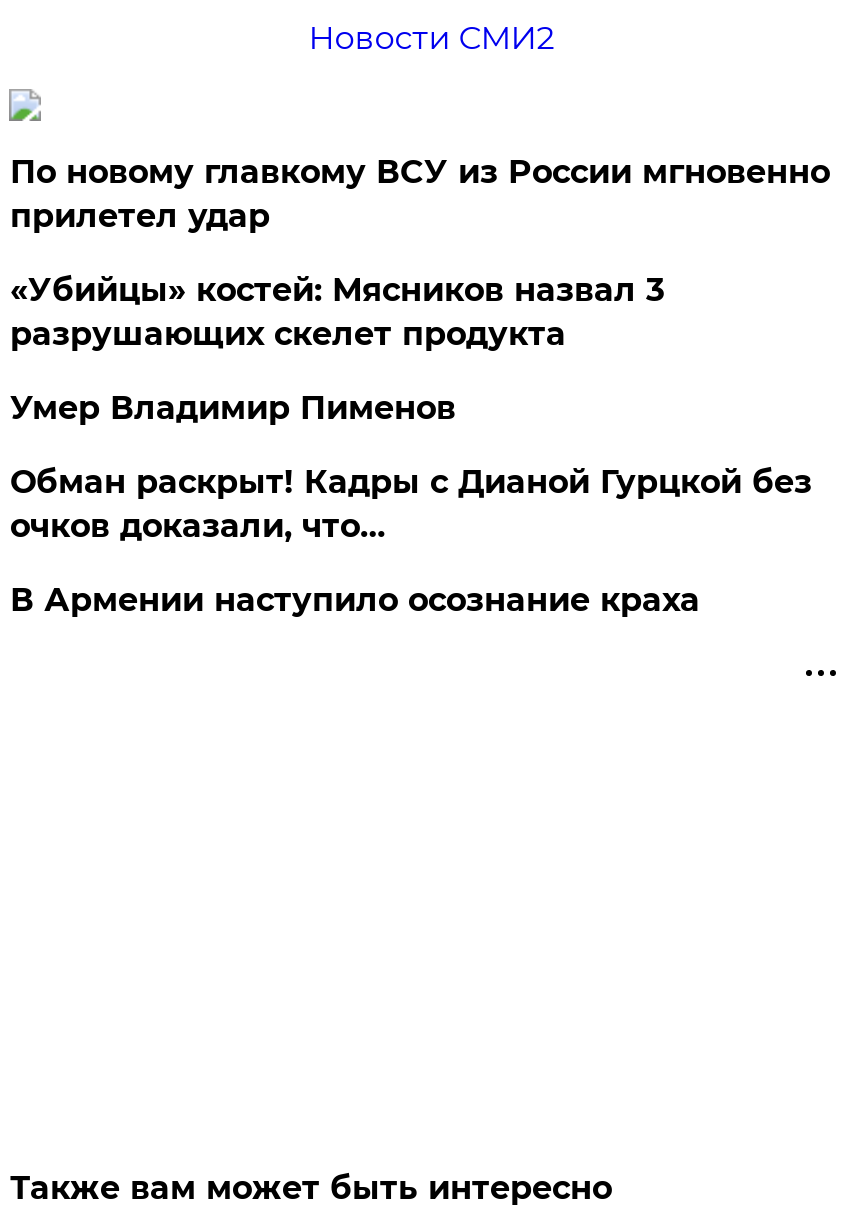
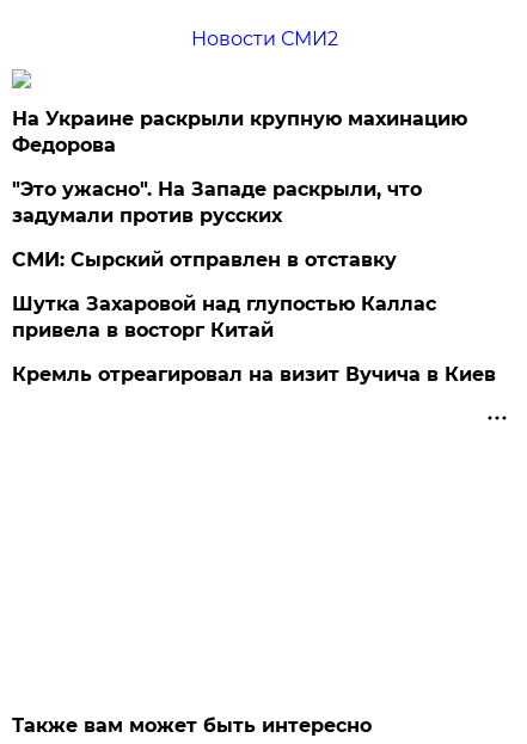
- По новому главкому ВСУ из России мгновенно
- прилетел удар
+ На Украине раскрыли крупную махинацию
+ Федорова

- «Убийцы» костей: Мясников назвал 3
- разрушающих скелет продукта
+ "Это ужасно". На Западе раскрыли, что
+ задумали против русских

- Умер Владимир Пименов
+ СМИ: Сырский отправлен в отставку

- Обман раскрыт! Кадры с Дианой Гурцкой без
- очков доказали, что…
+ Шутка Захаровой над глупостью Каллас
+ привела в восторг Китай

- В Армении наступило осознание краха
+ Кремль отреагировал на визит Вучича в Киев
